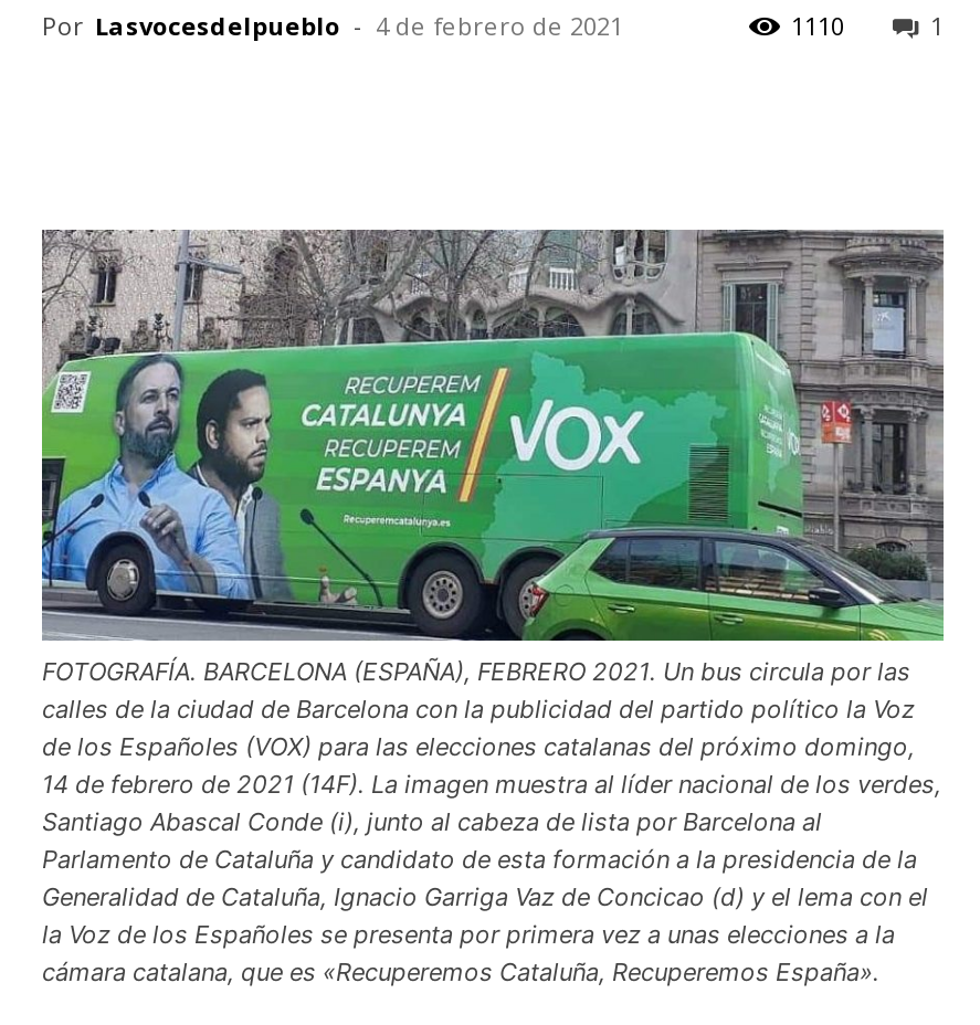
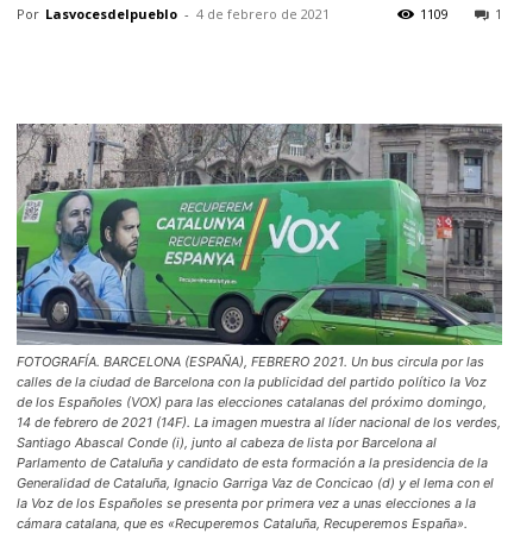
- 1110
+ 1109
